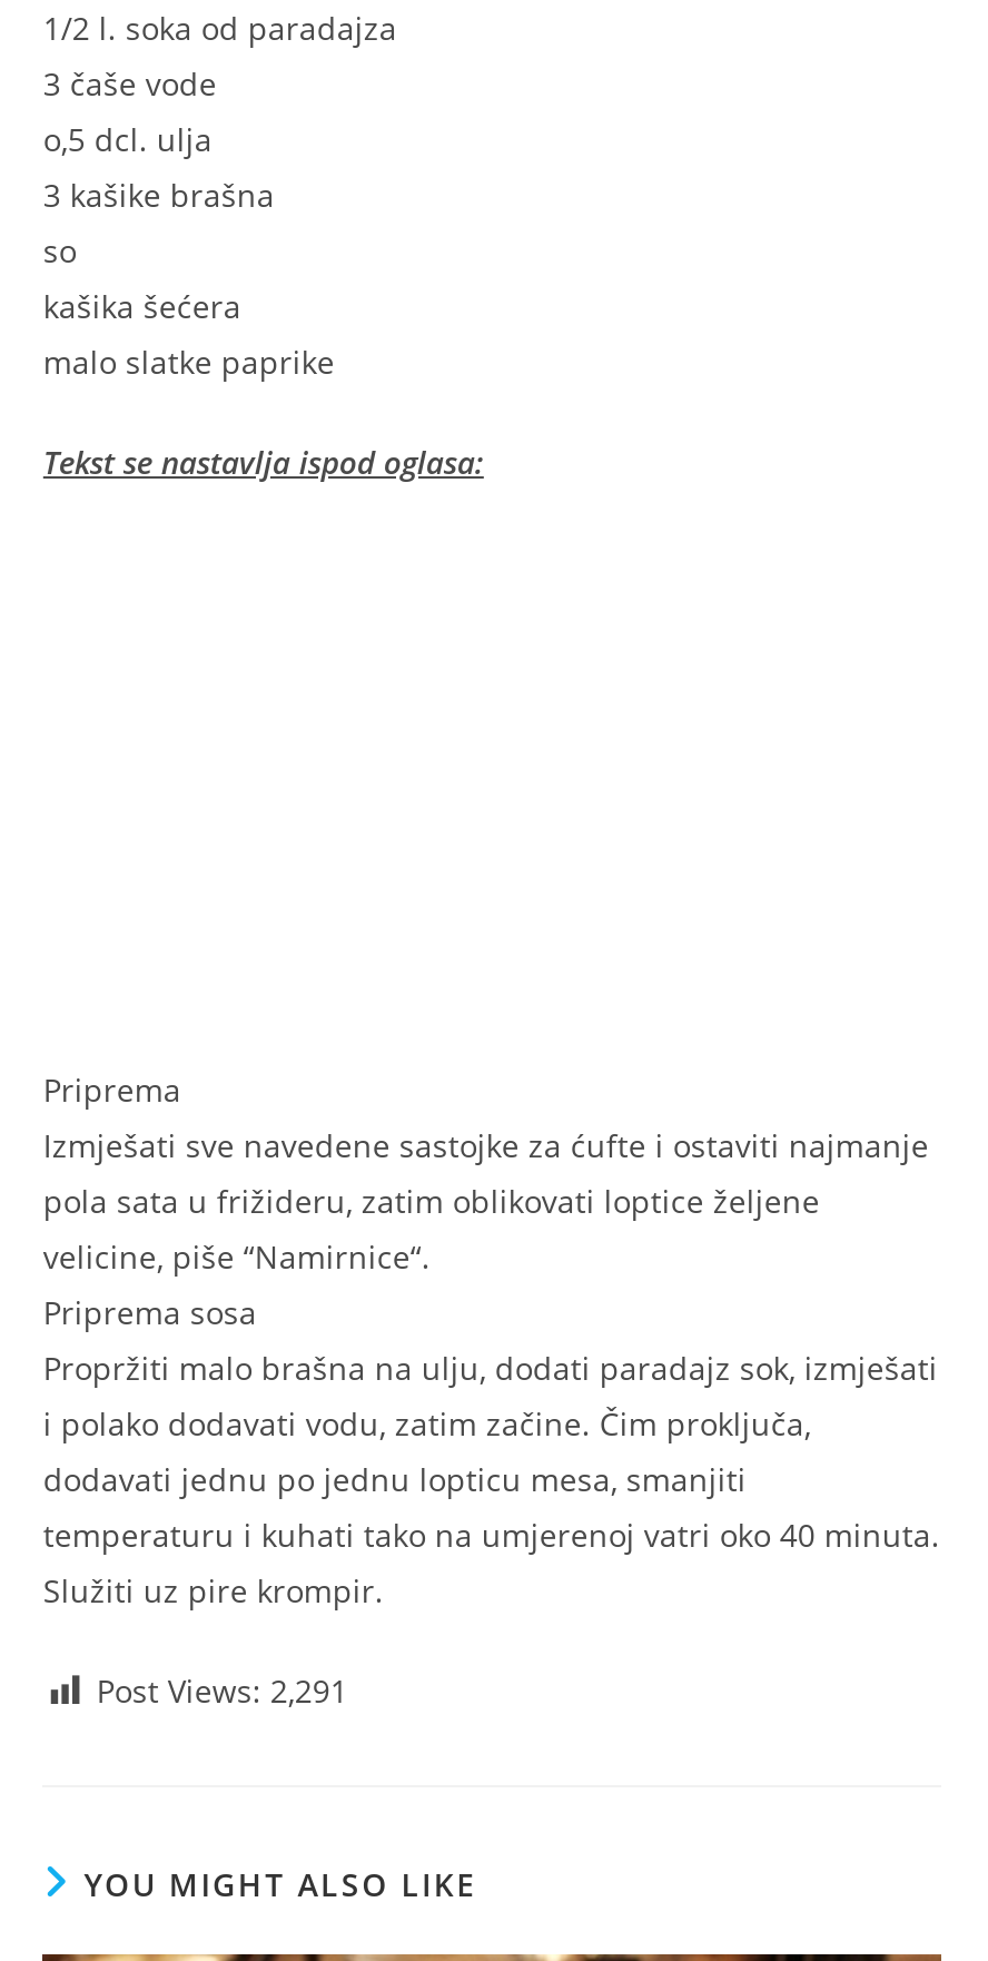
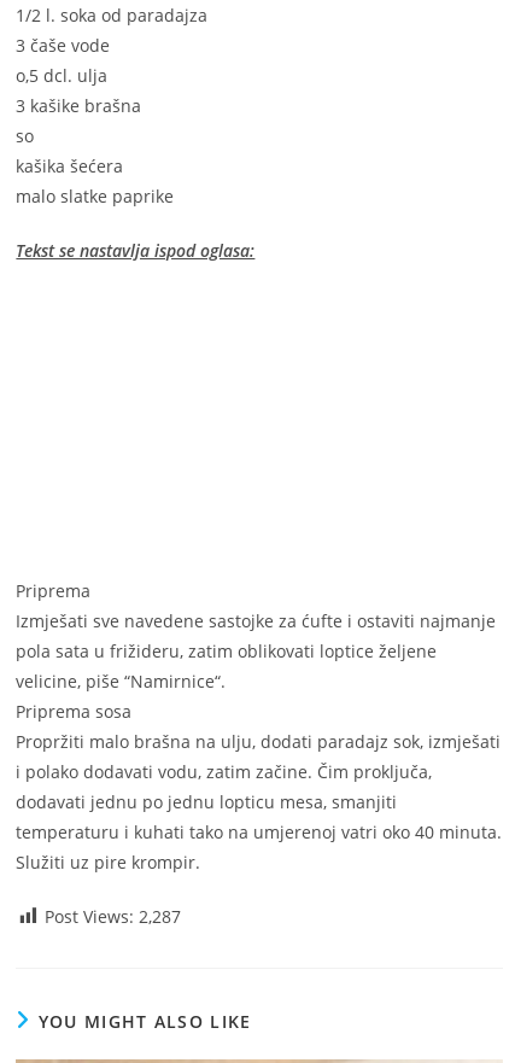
- Post Views: 2,291
+ Post Views: 2,287
